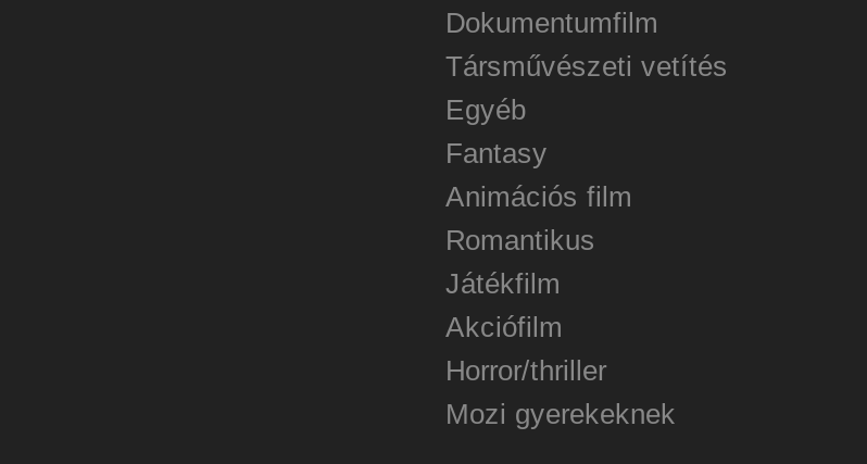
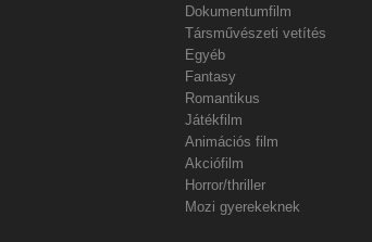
moved down: Animációs film

moved up: Romantikus | Játékfilm
